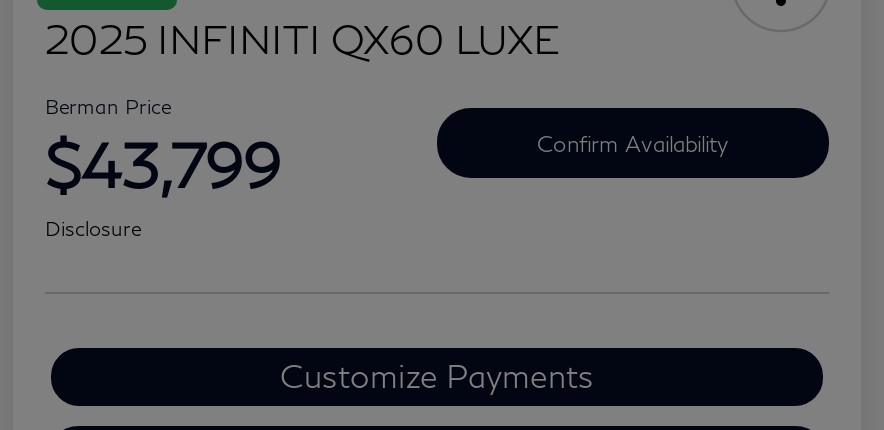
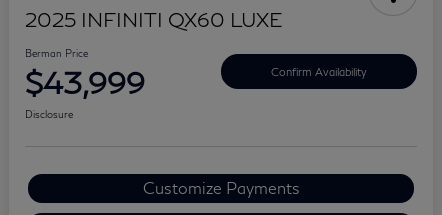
- $43,799
+ $43,999
